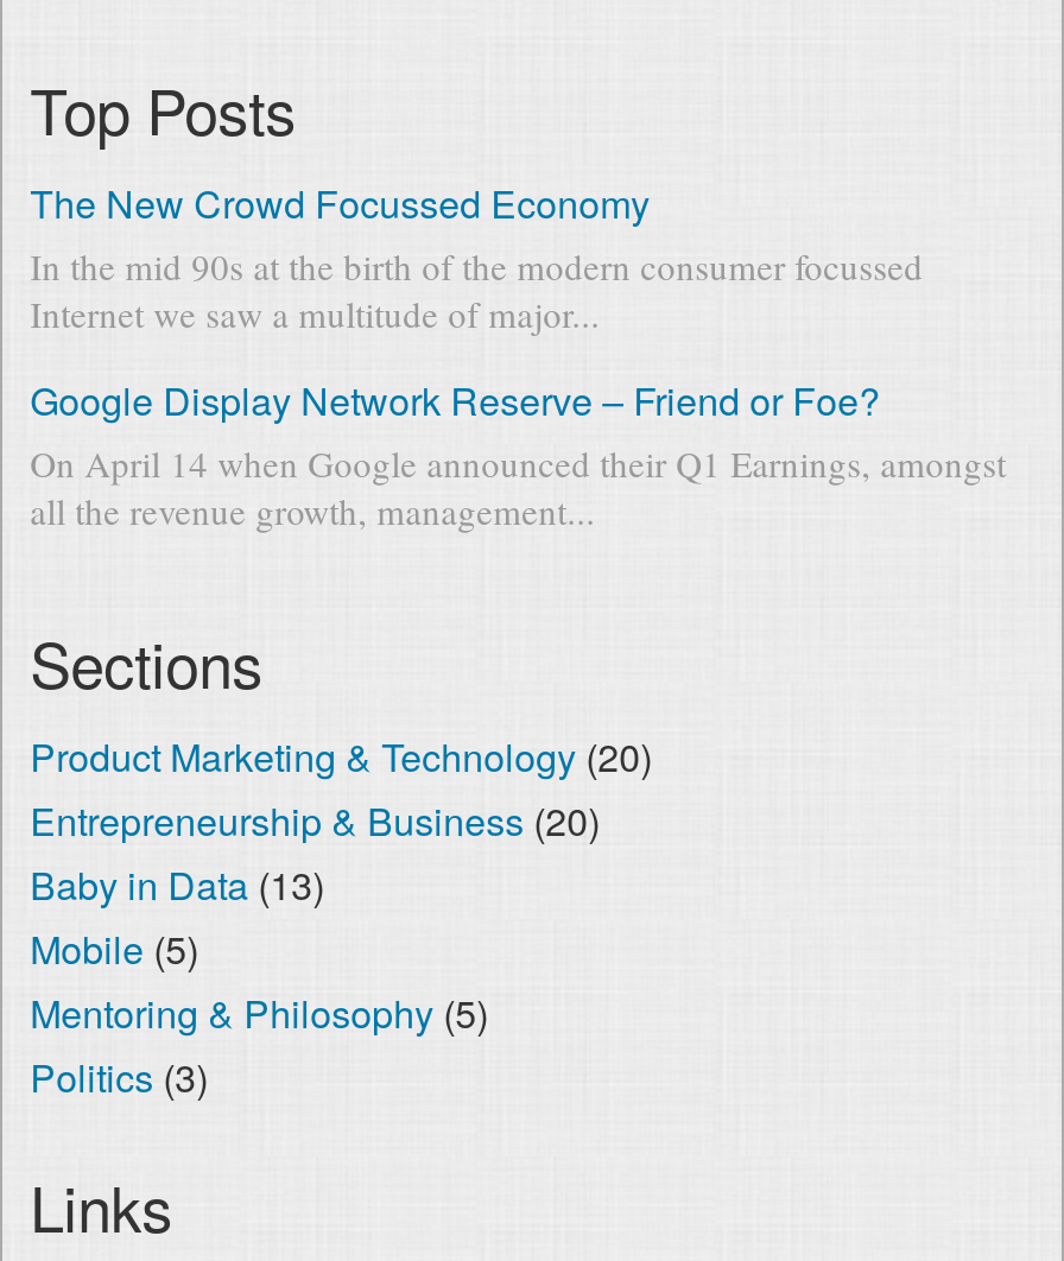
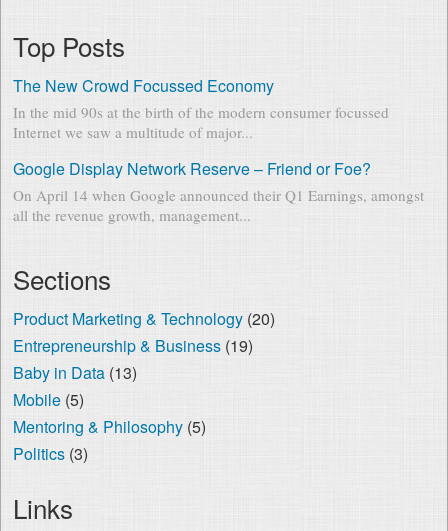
- Entrepreneurship & Business (20)
+ Entrepreneurship & Business (19)
